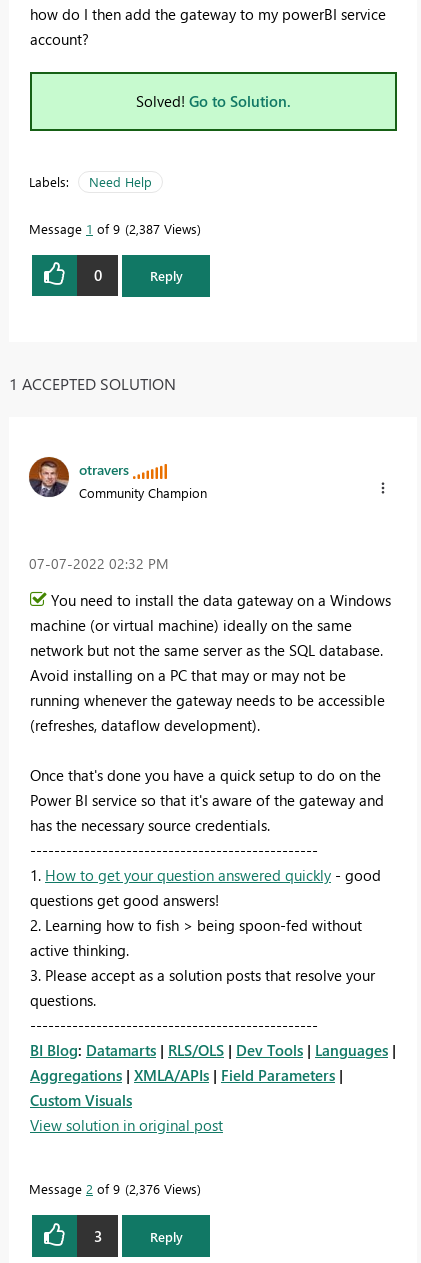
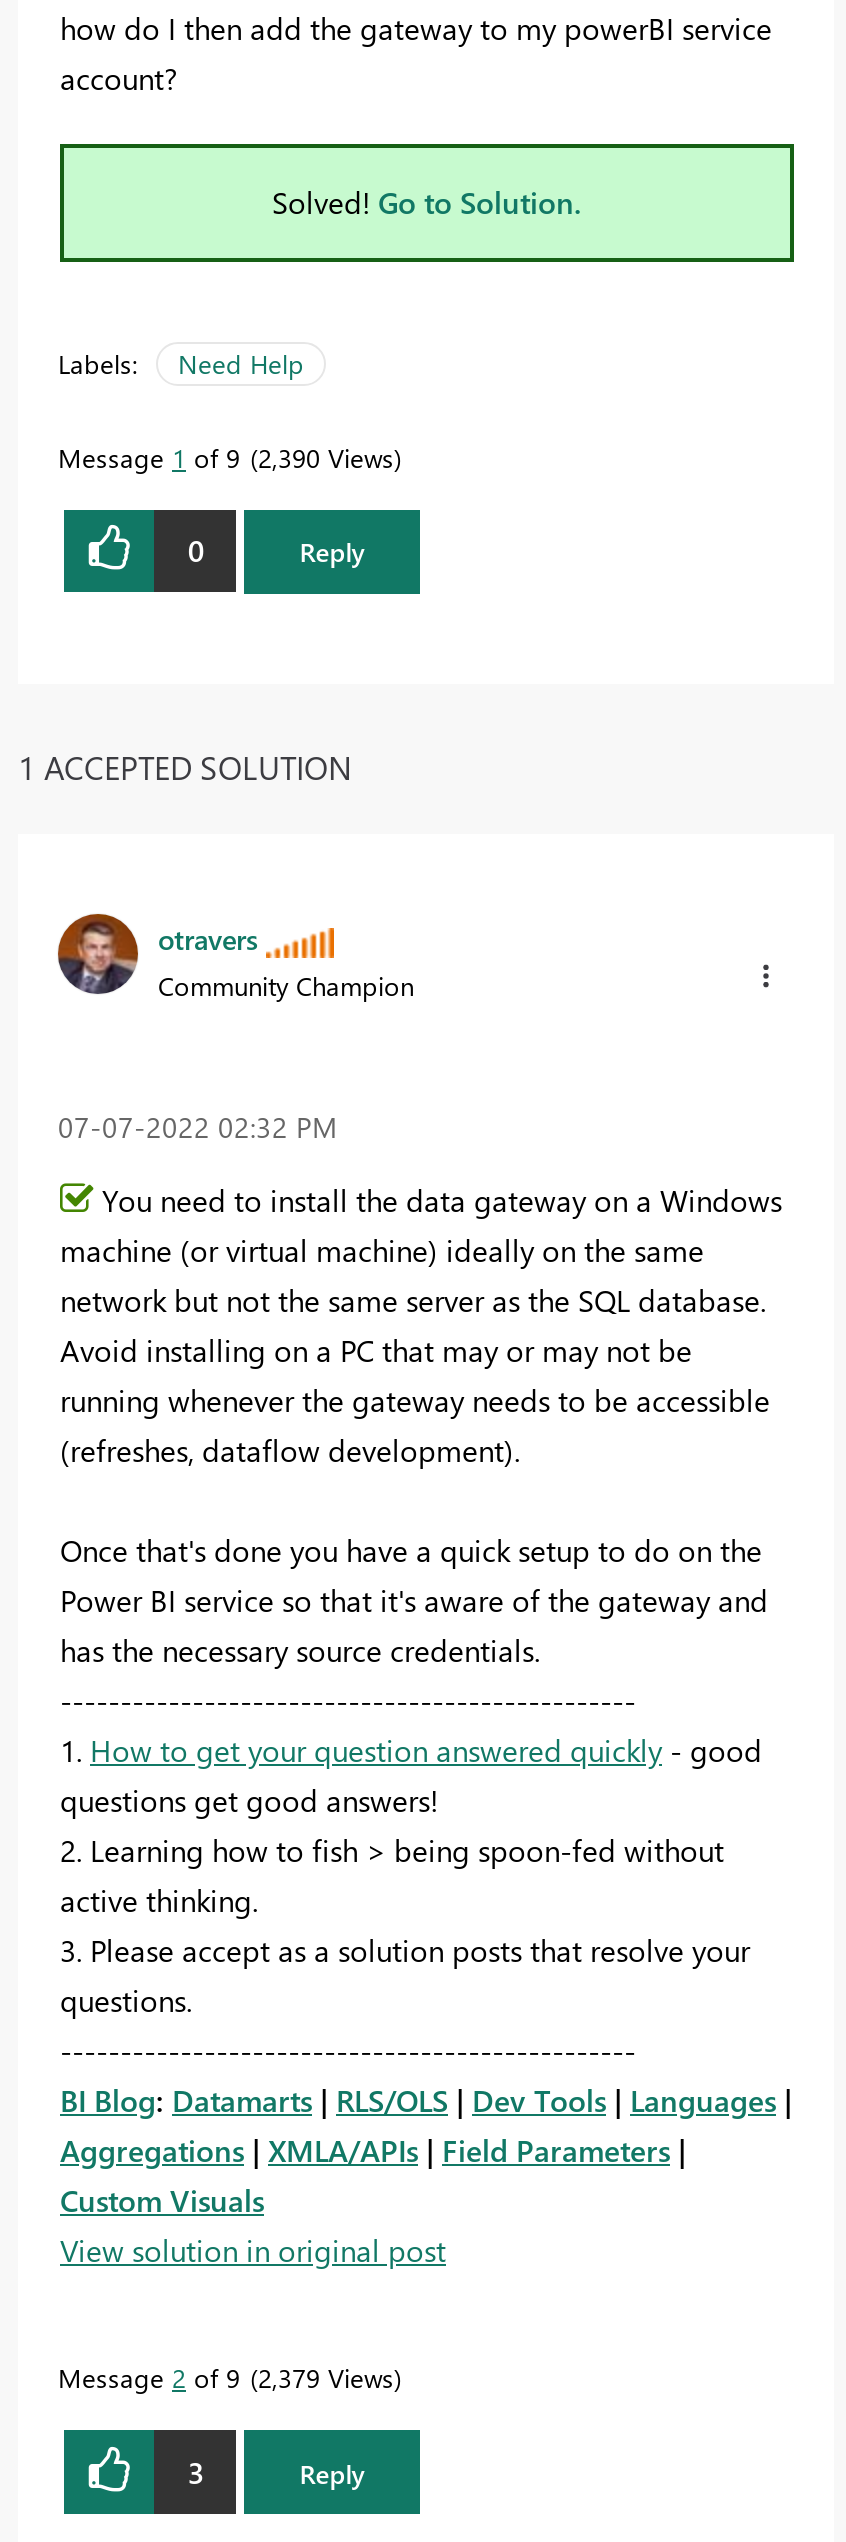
- Message 1 of 9 2,387 Views
+ Message 1 of 9 2,390 Views

- Message 2 of 9 2,376 Views
+ Message 2 of 9 2,379 Views
